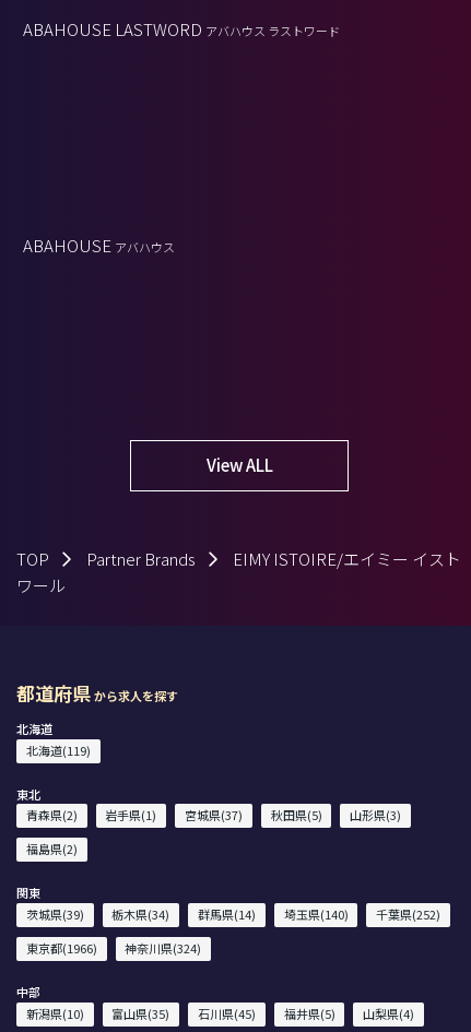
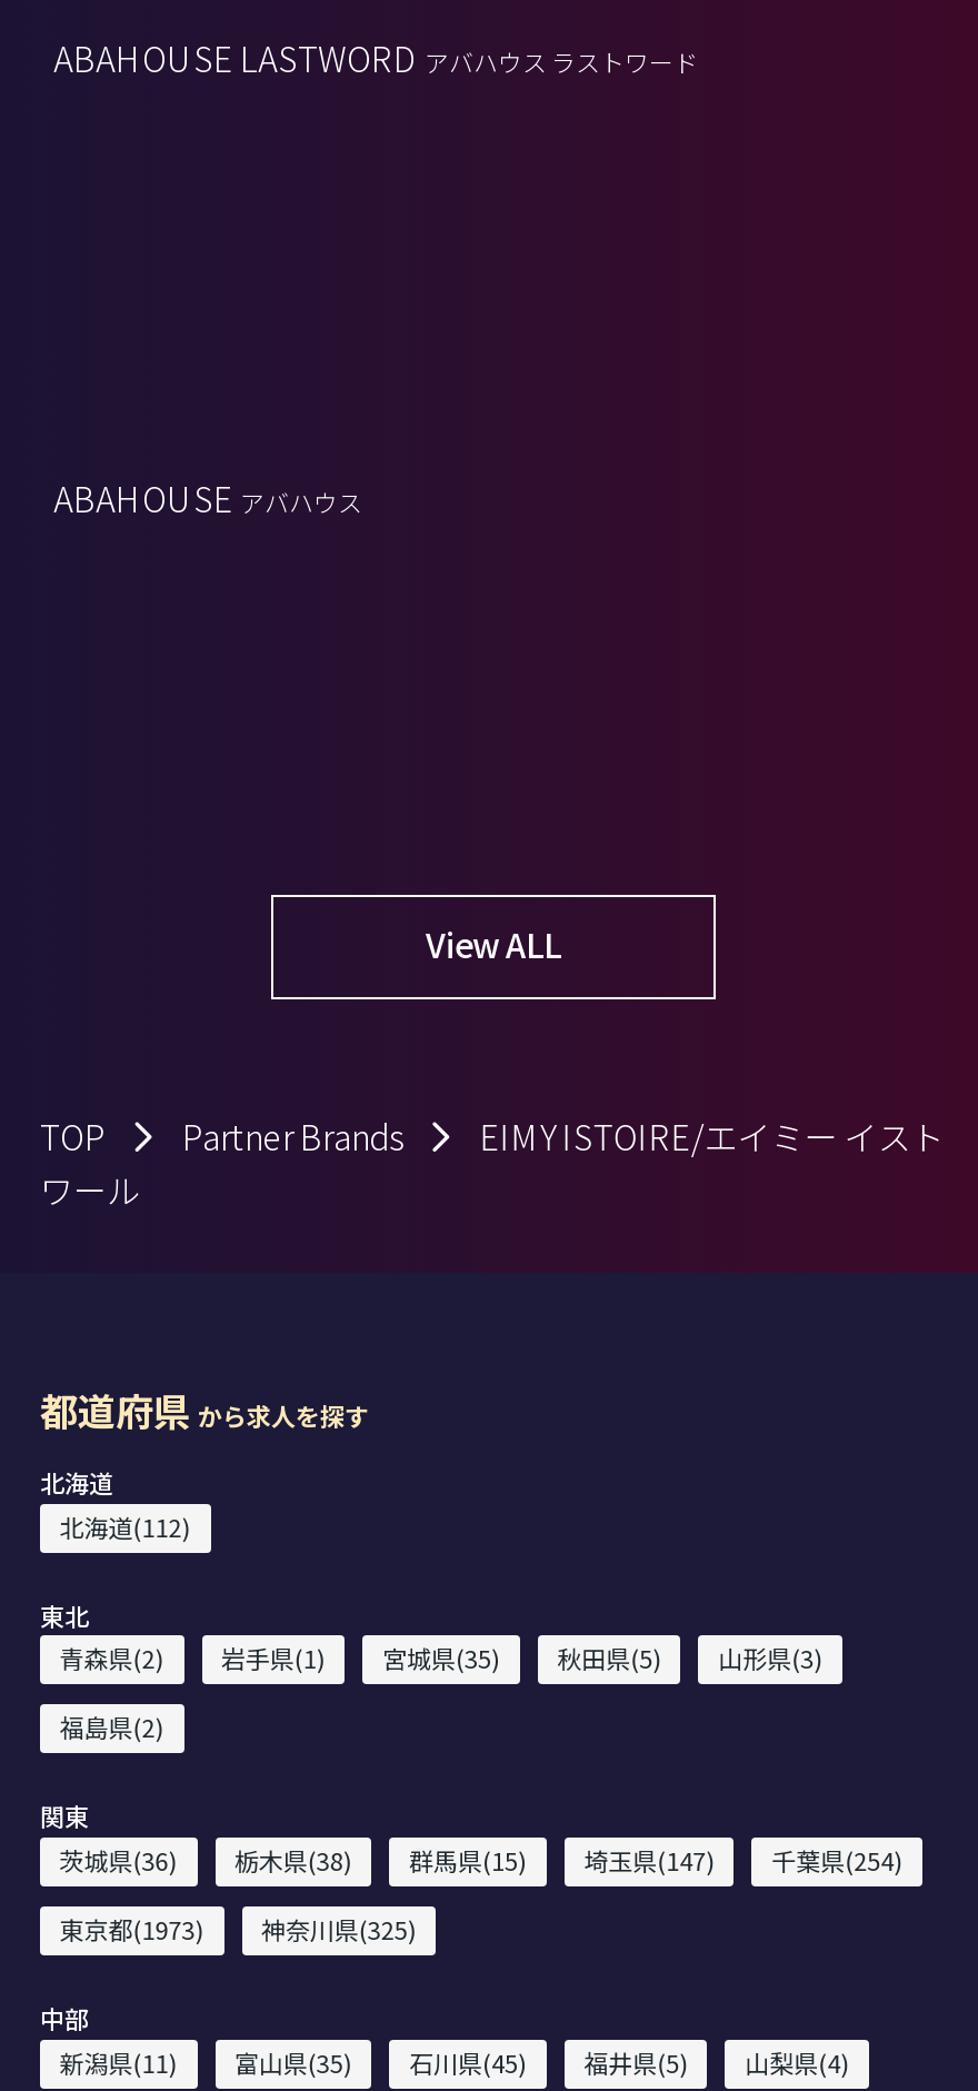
- 北海道(119)
+ 北海道(112)

- 青森県(2) 岩手県(1) 宮城県(37) 秋田県(5) 山形県(3)
+ 青森県(2) 岩手県(1) 宮城県(35) 秋田県(5) 山形県(3)

- 茨城県(39)
+ 茨城県(36)

- 栃木県(34)
+ 栃木県(38)

- 群馬県(14)
+ 群馬県(15)

- 埼玉県(140)
+ 埼玉県(147)

- 千葉県(252)
+ 千葉県(254)

- 東京都(1966)
+ 東京都(1973)

- 神奈川県(324)
+ 神奈川県(325)

- 新潟県(10) 富山県(35) 石川県(45) 福井県(5) 山梨県(4)
+ 新潟県(11) 富山県(35) 石川県(45) 福井県(5) 山梨県(4)
